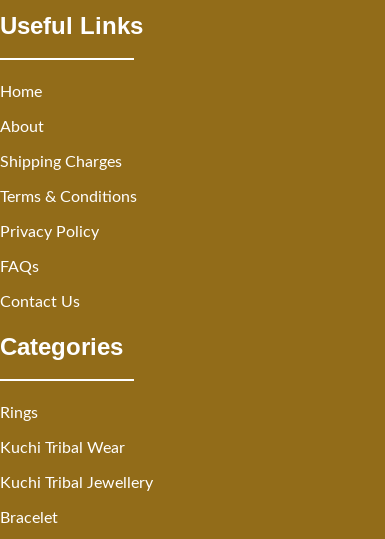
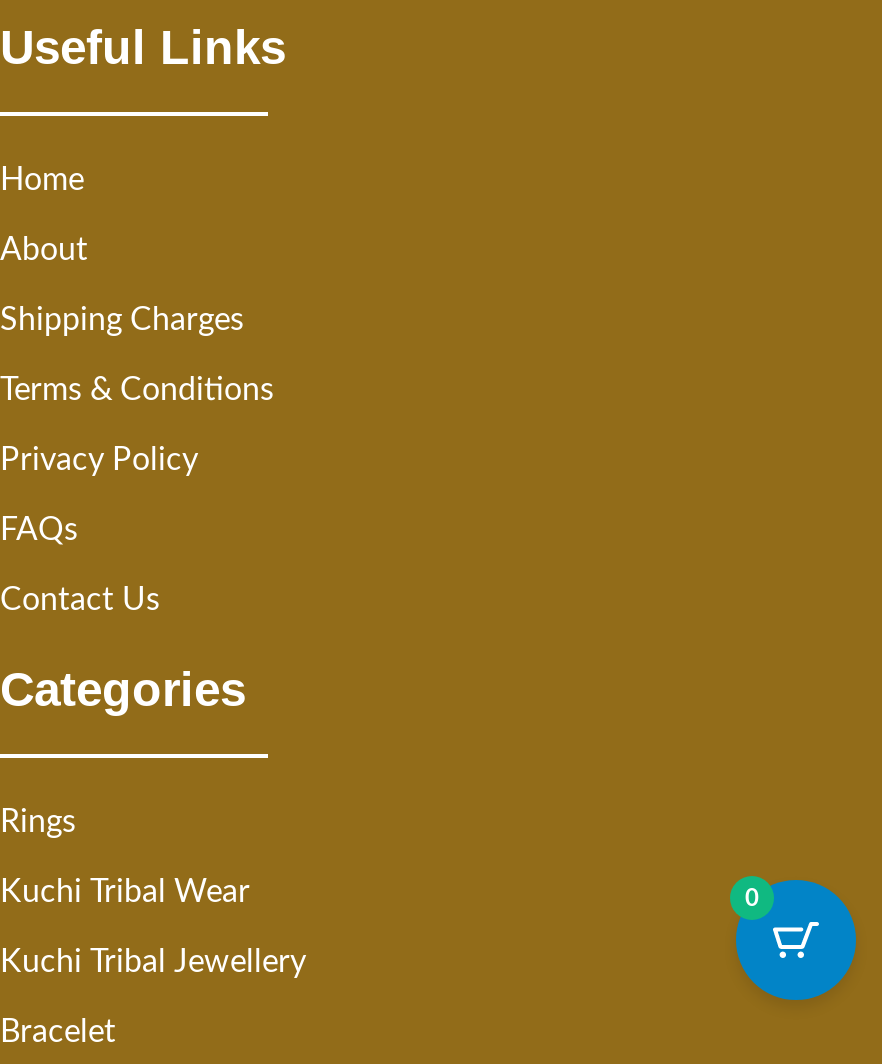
+ [image]
+ 0
